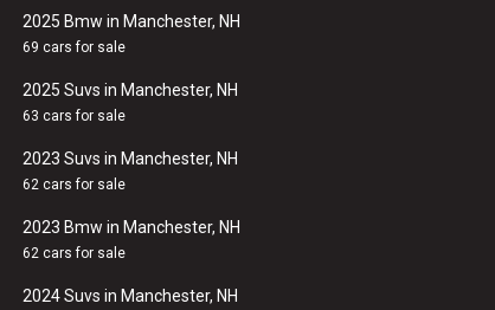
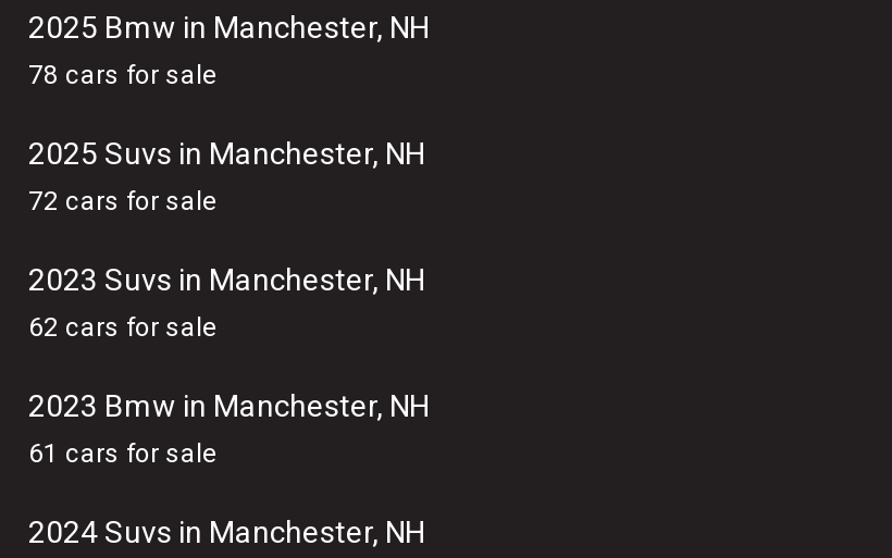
- 69 cars for sale
+ 78 cars for sale

- 63 cars for sale
+ 72 cars for sale

- 62 cars for sale
+ 61 cars for sale
